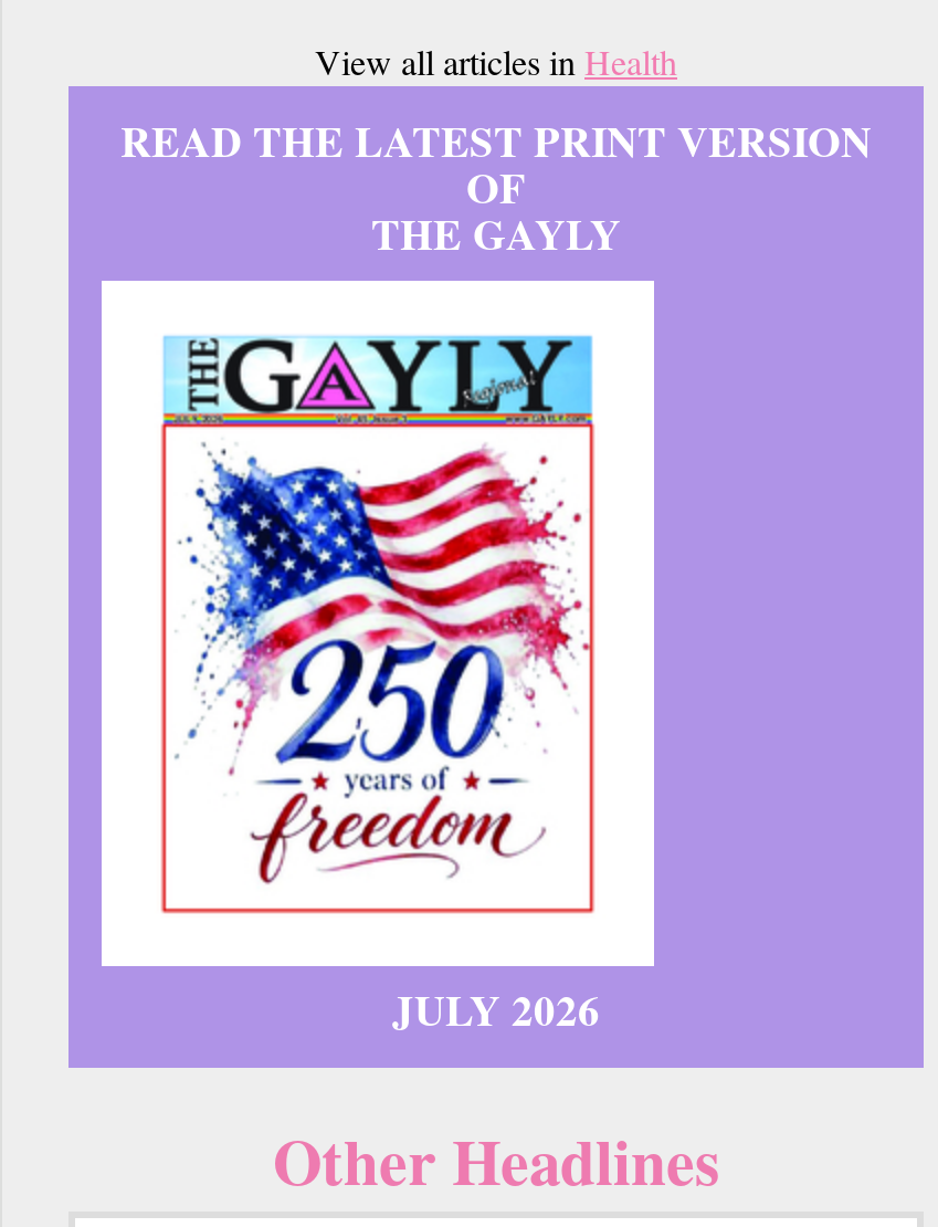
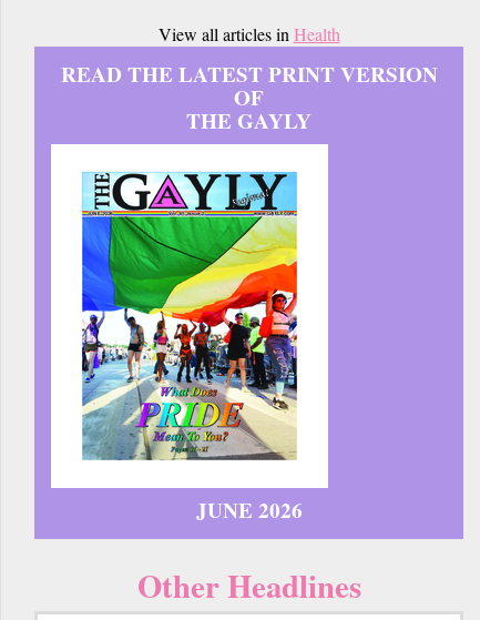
- [image]
- JULY 2026
+ [image]
+ JUNE 2026
